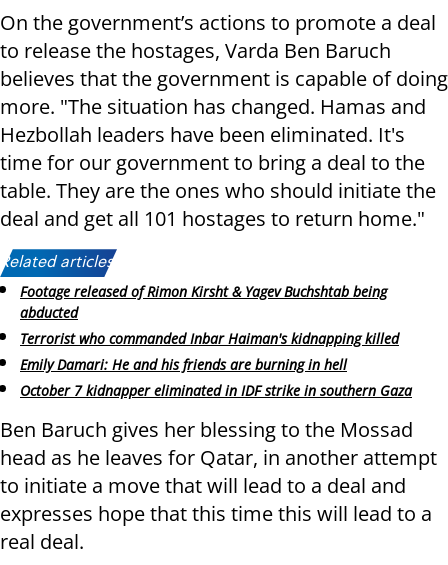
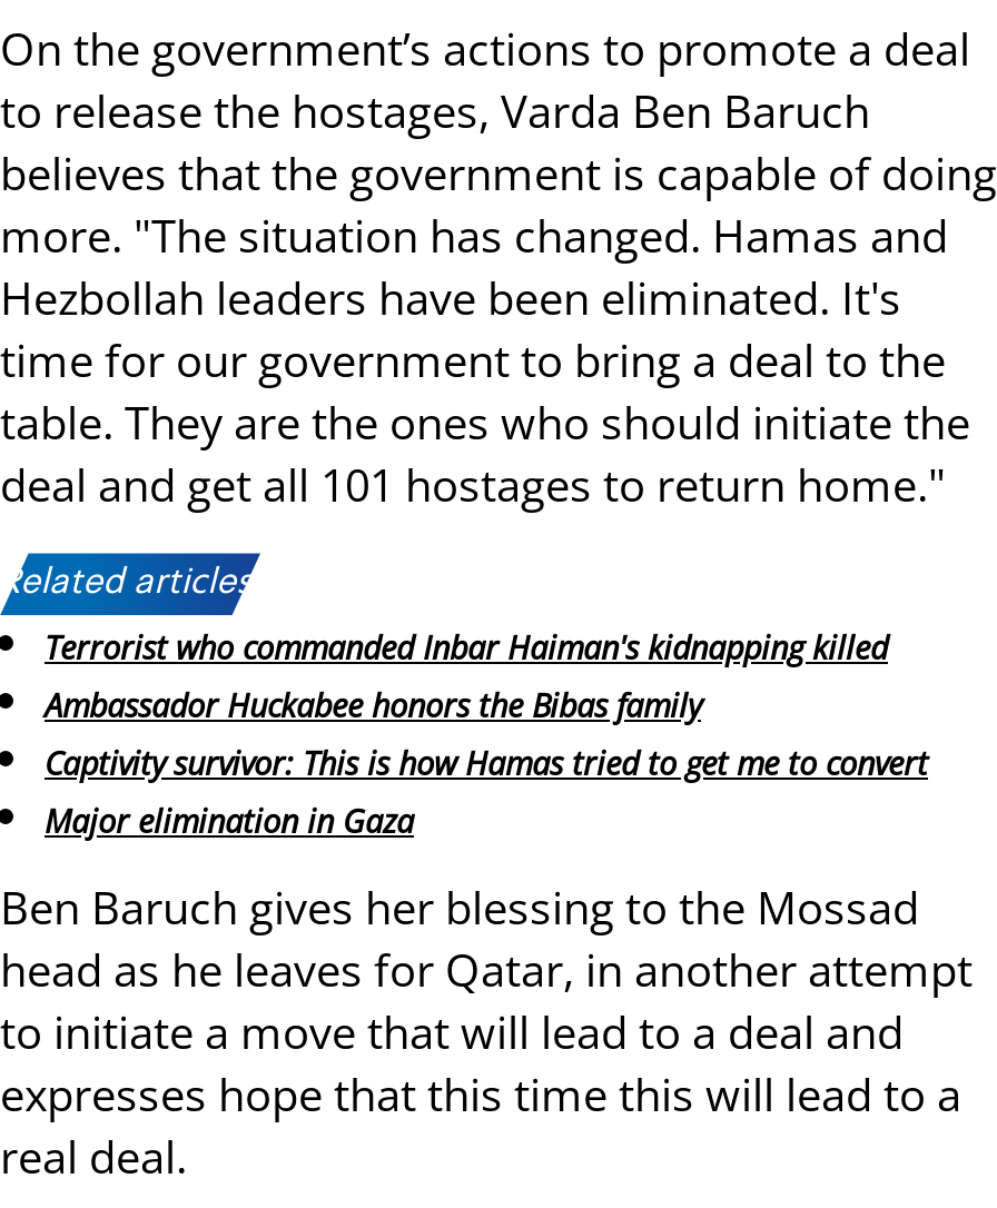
- Footage released of Rimon Kirsht & Yagev Buchshtab being
- abducted

moved up: Terrorist who commanded Inbar Haiman's kidnapping killed

- Emily Damari: He and his friends are burning in hell
- October 7 kidnapper eliminated in IDF strike in southern Gaza
+ Ambassador Huckabee honors the Bibas family
+ Captivity survivor: This is how Hamas tried to get me to convert
+ Major elimination in Gaza
